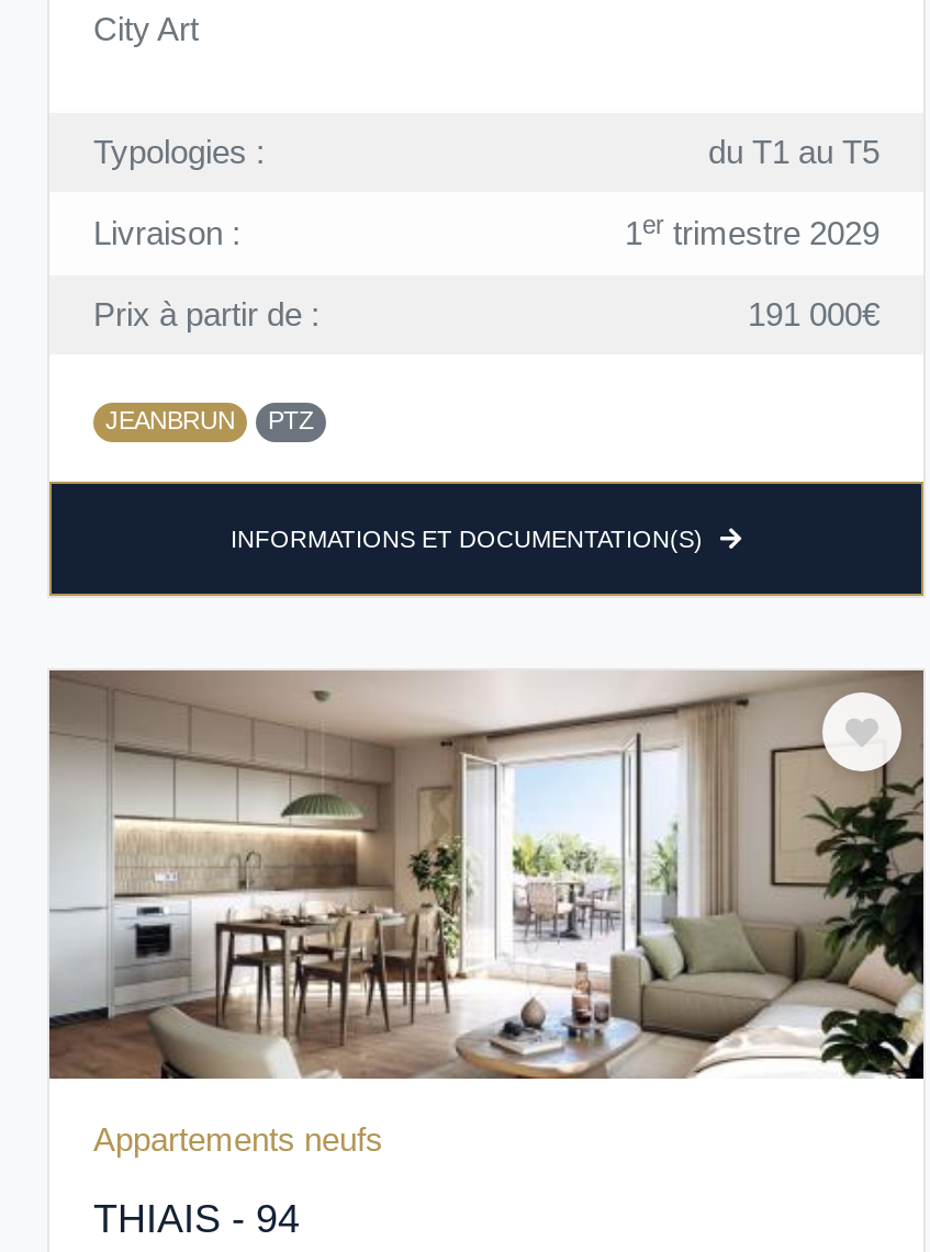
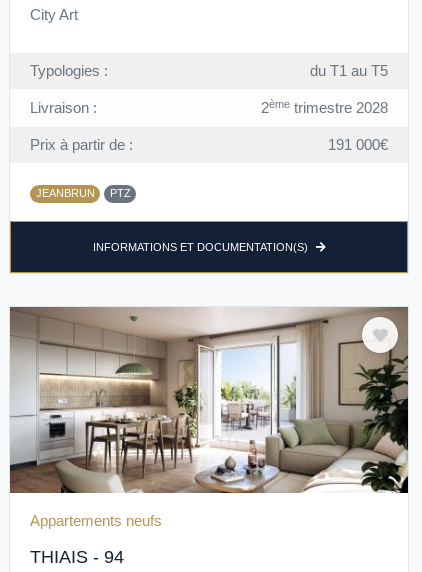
- 1er trimestre 2029
+ 2ème trimestre 2028
